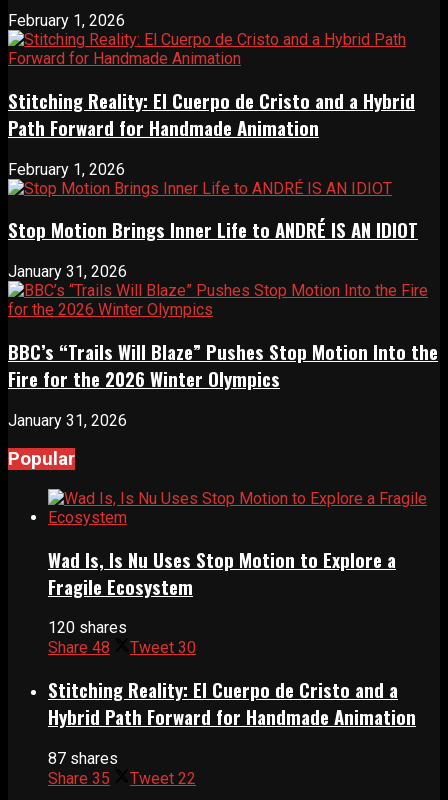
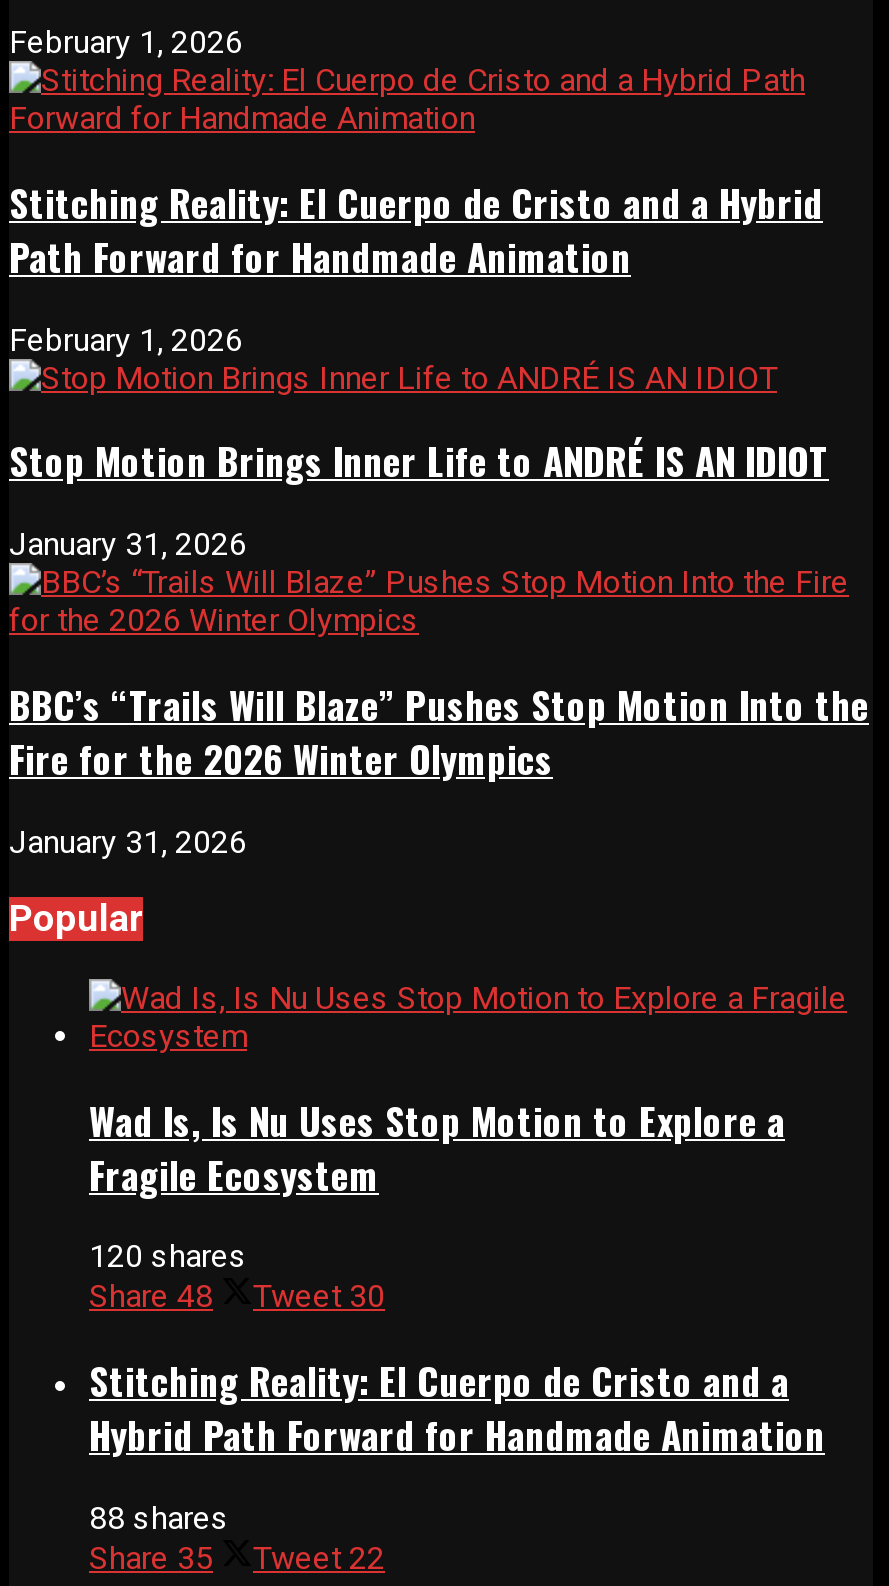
- 87 shares
+ 88 shares
